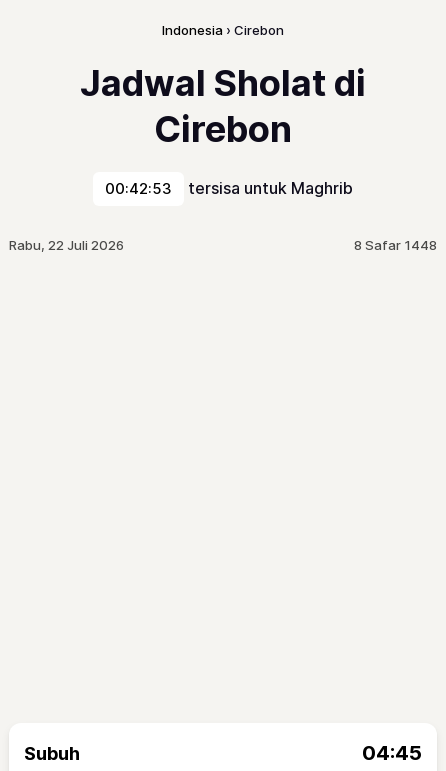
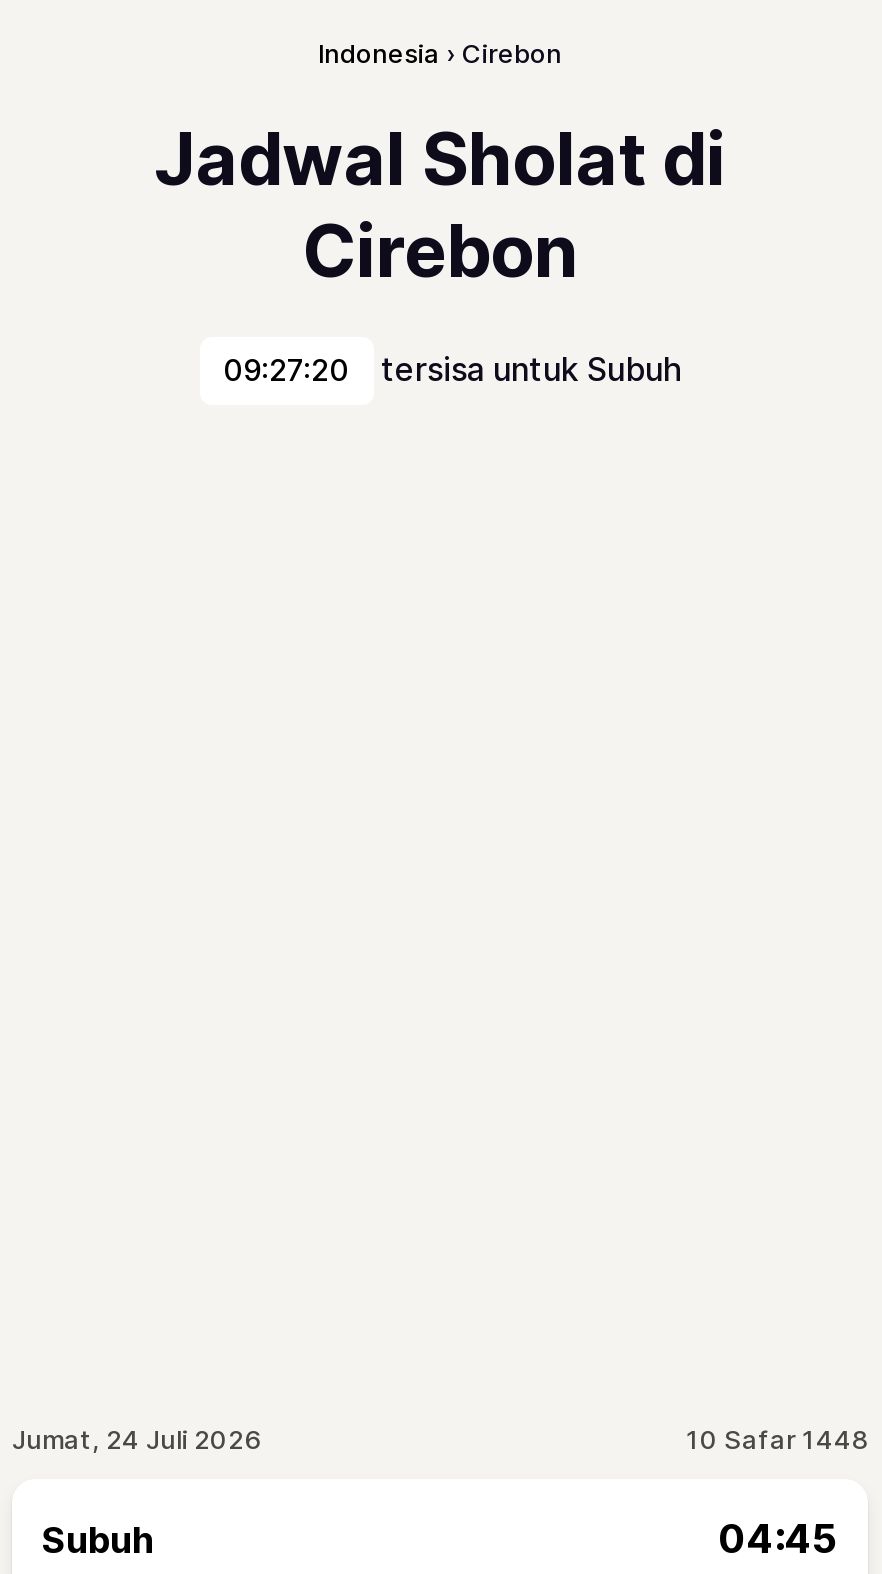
- 00:42:53
+ 09:27:20

- tersisa untuk Maghrib
+ tersisa untuk Subuh

- Rabu, 22 Juli 2026
+ Jumat, 24 Juli 2026

- 8 Safar 1448
+ 10 Safar 1448
